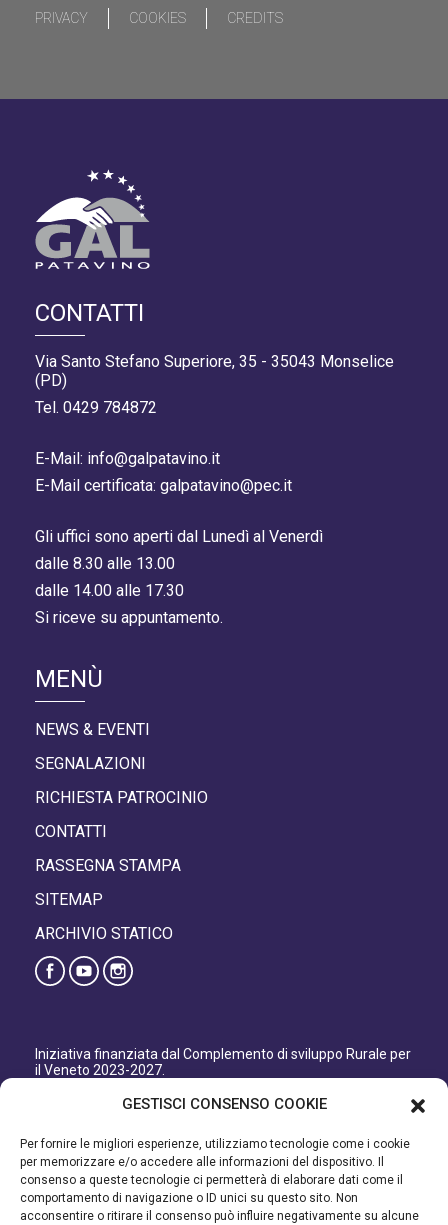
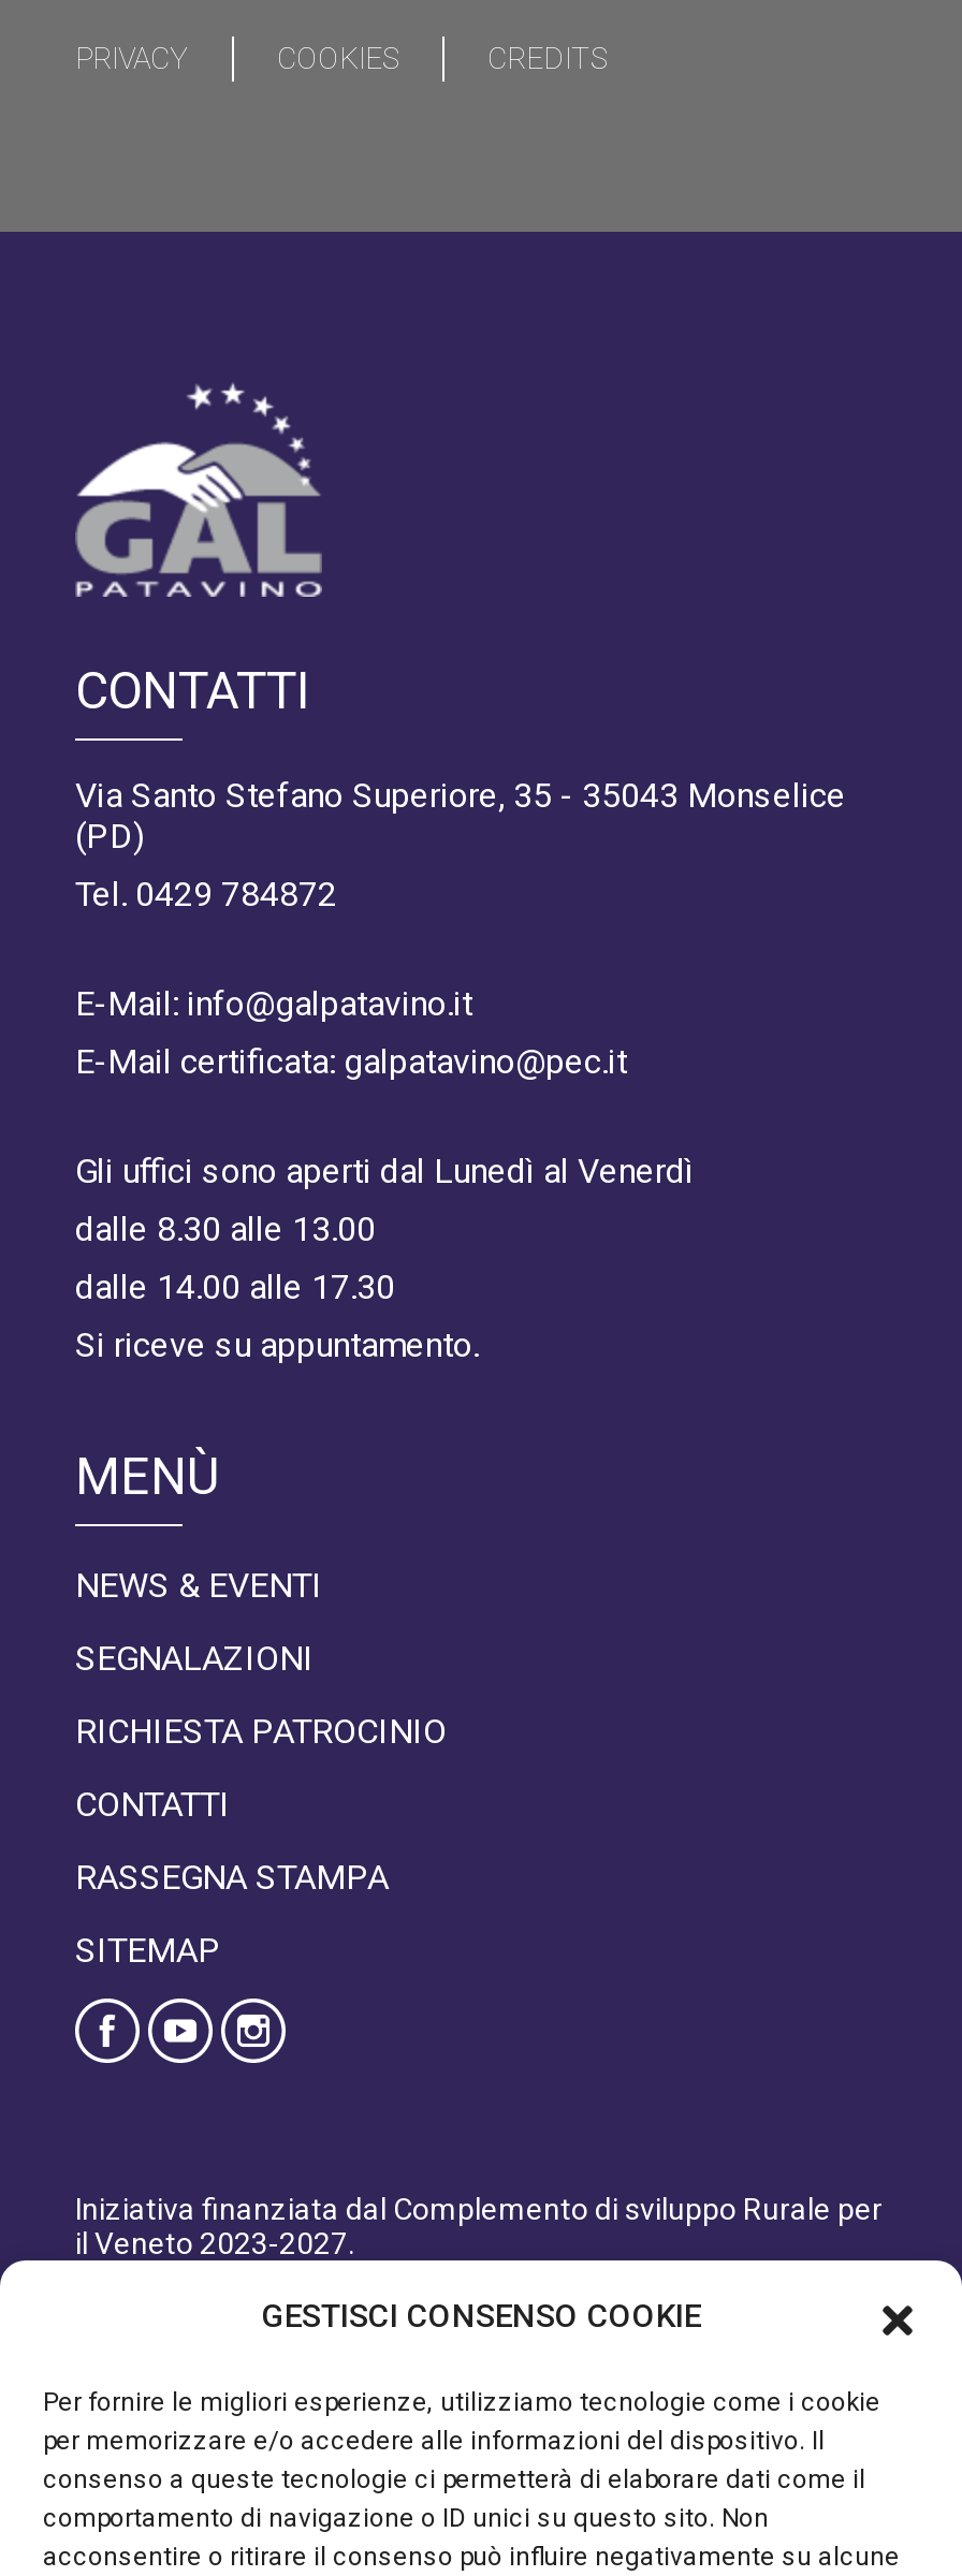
- ARCHIVIO STATICO
